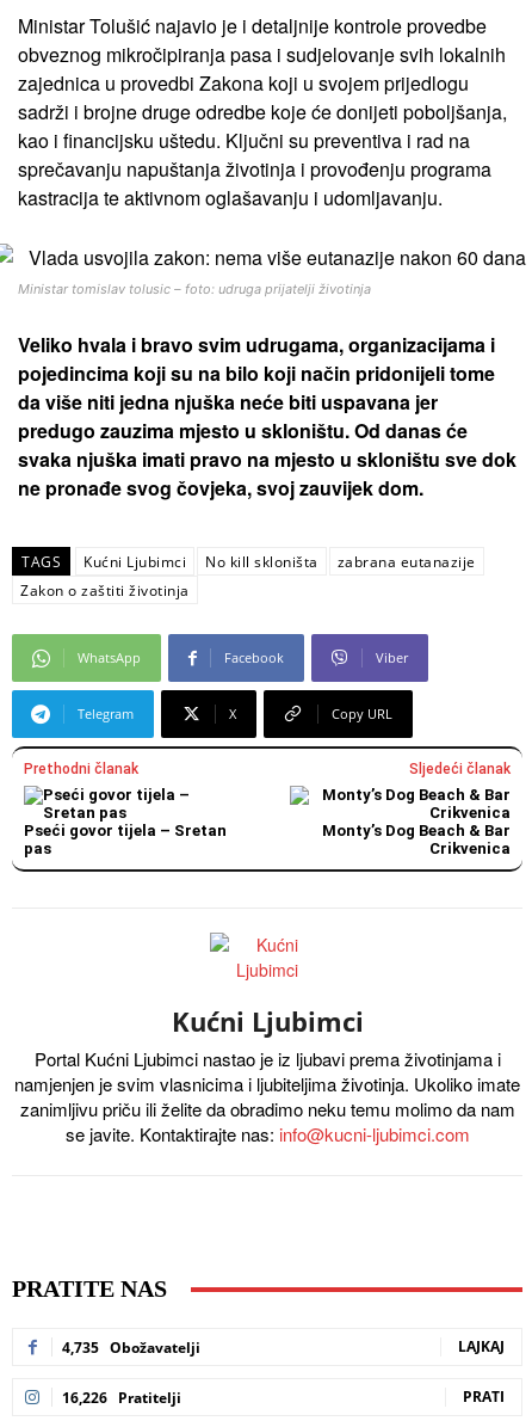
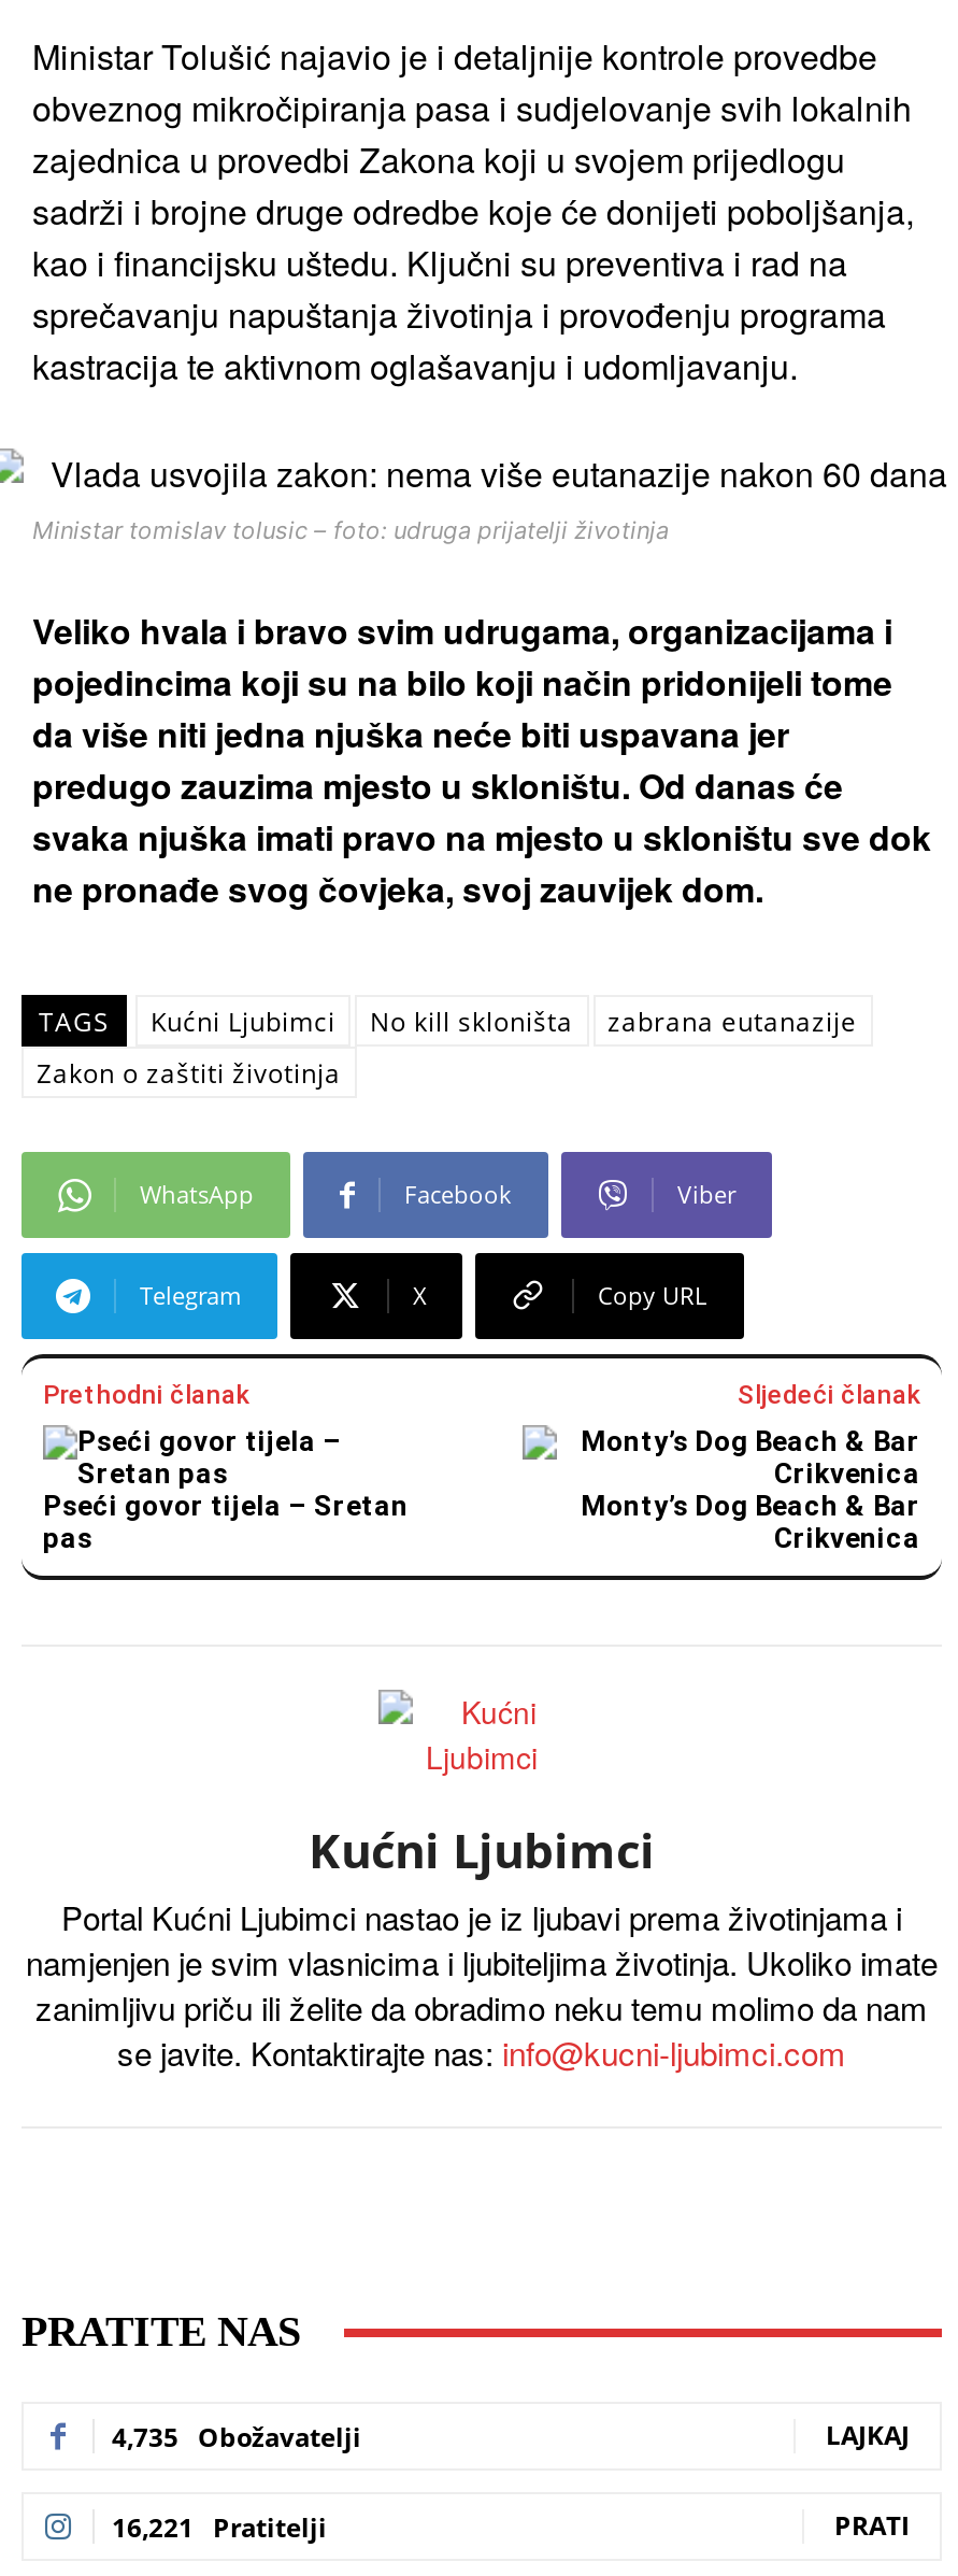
- 16,226 Pratitelji
+ 16,221 Pratitelji
